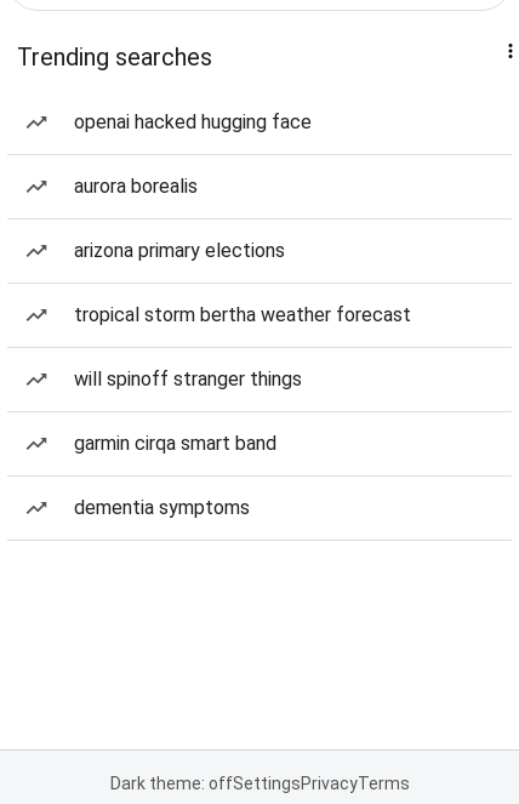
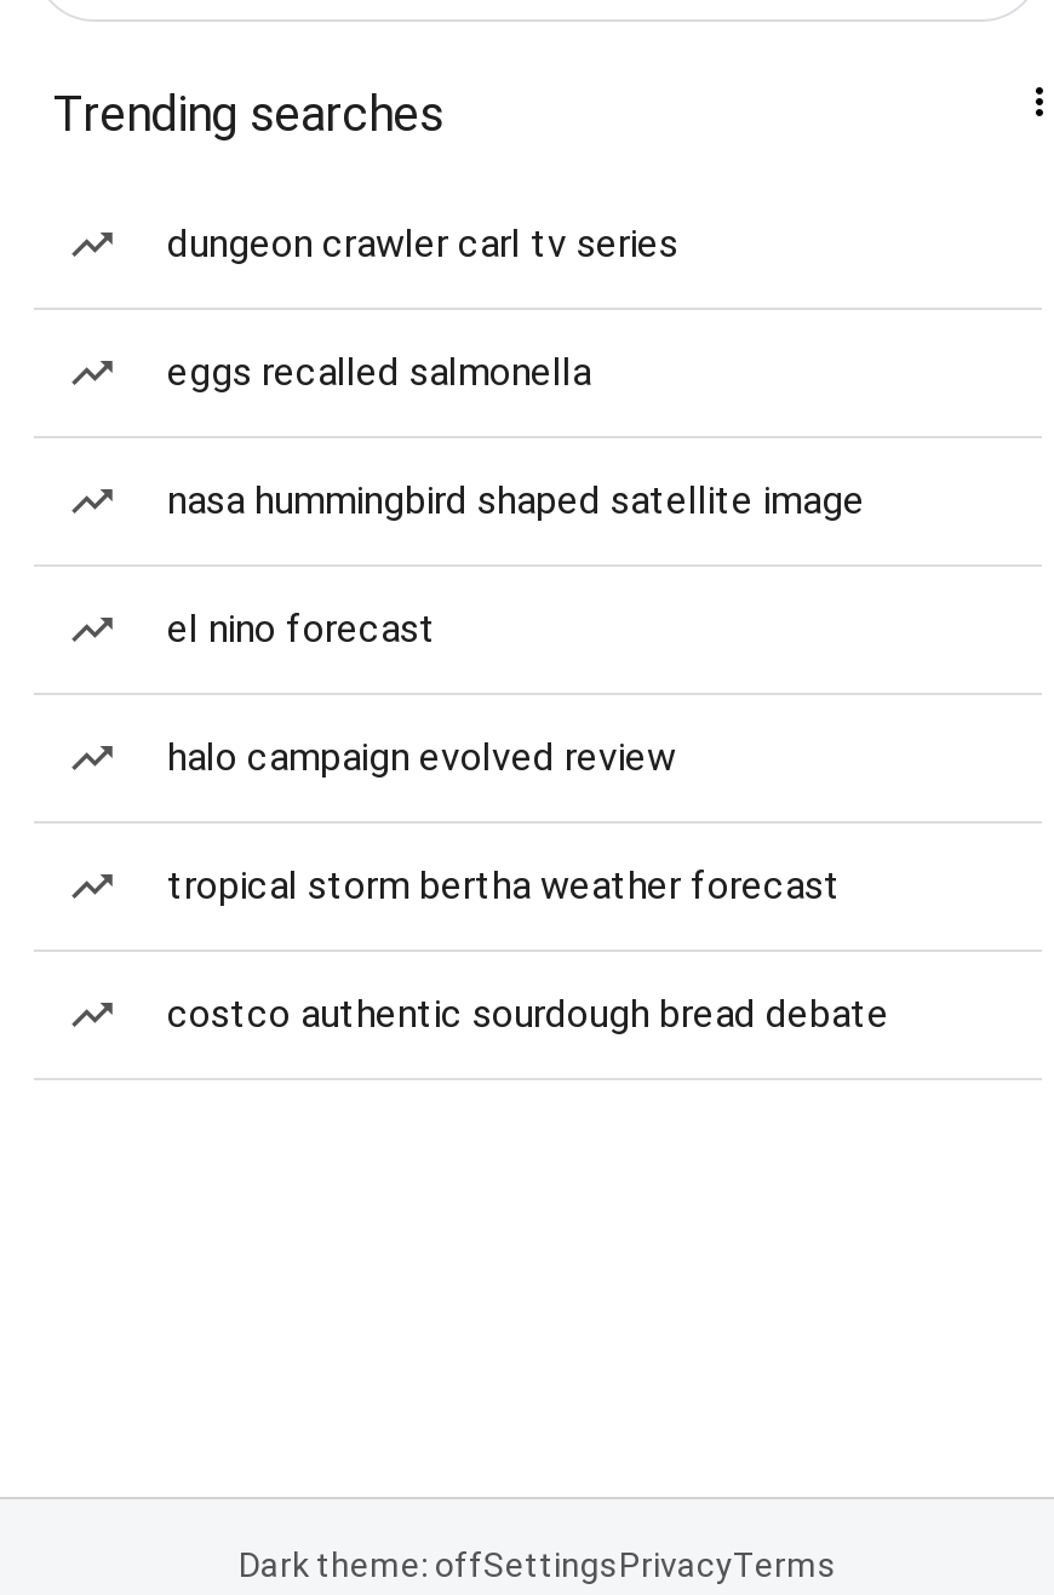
- openai hacked hugging face
- aurora borealis
- arizona primary elections
+ dungeon crawler carl tv series
+ eggs recalled salmonella
+ nasa hummingbird shaped satellite image
+ el nino forecast
+ halo campaign evolved review

moved down: tropical storm bertha weather forecast

- will spinoff stranger things
- garmin cirqa smart band
- dementia symptoms
+ costco authentic sourdough bread debate
